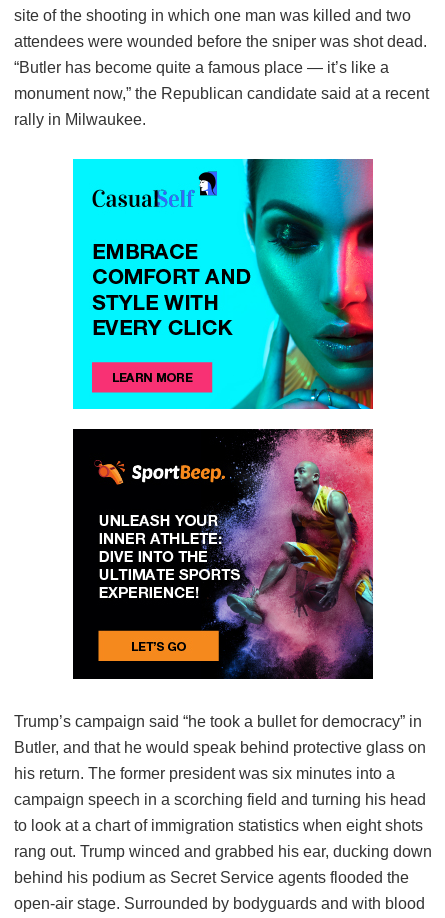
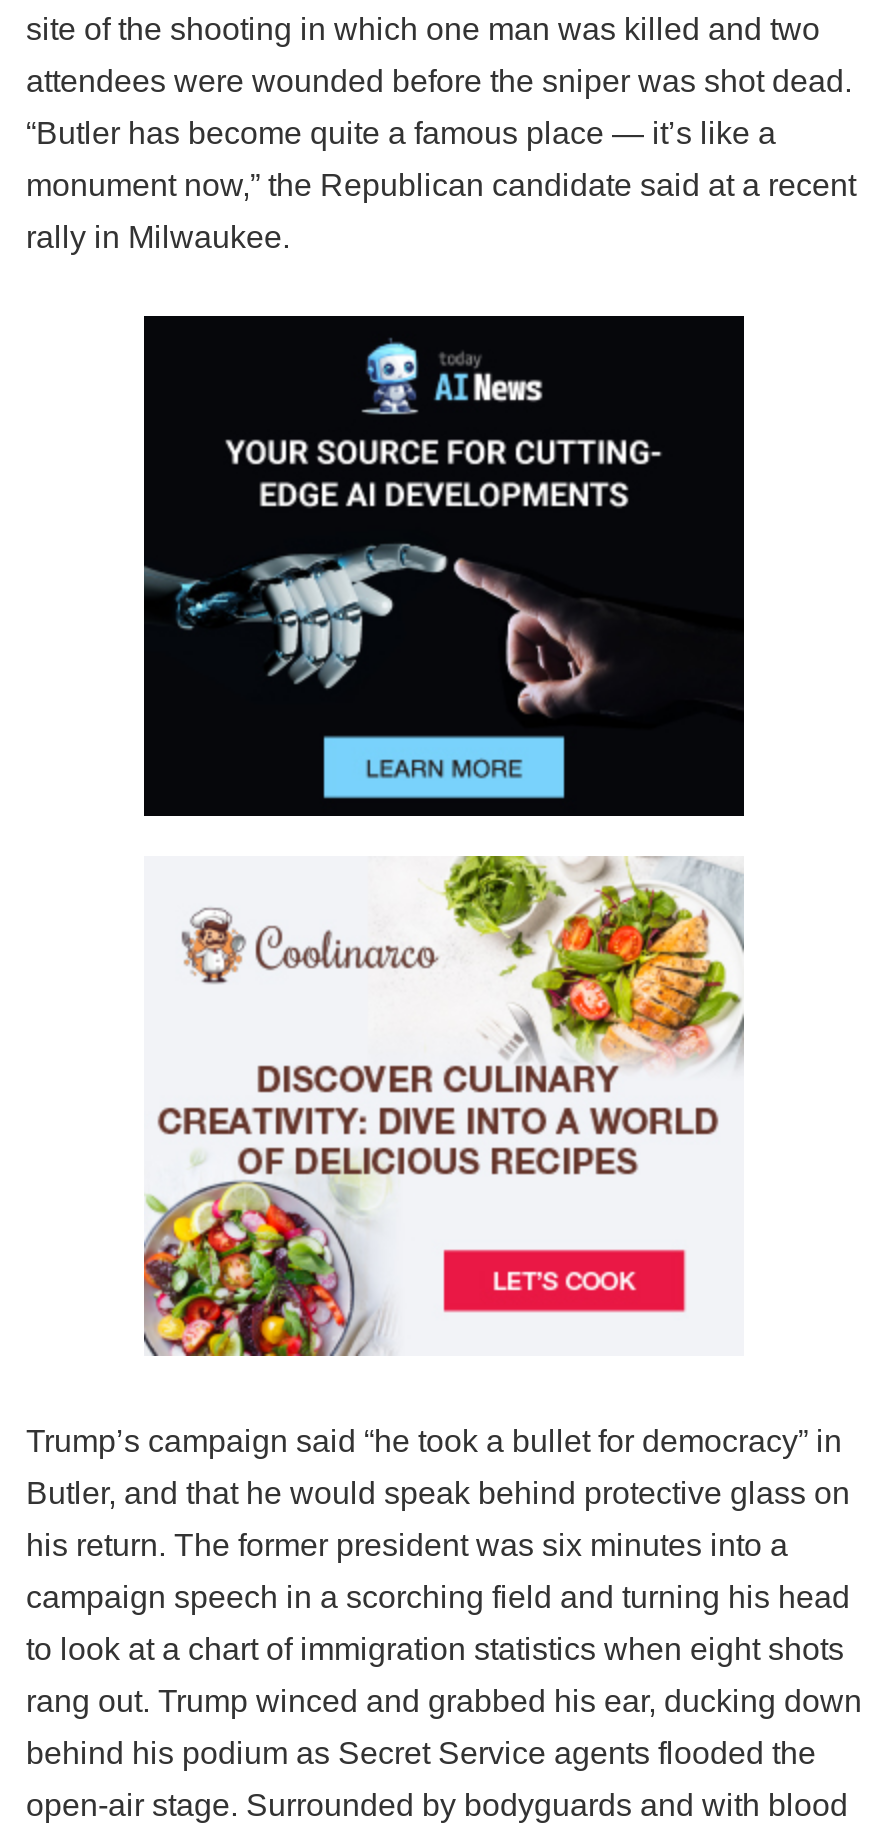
- [image]
+ [image]

- [image]
+ [image]
